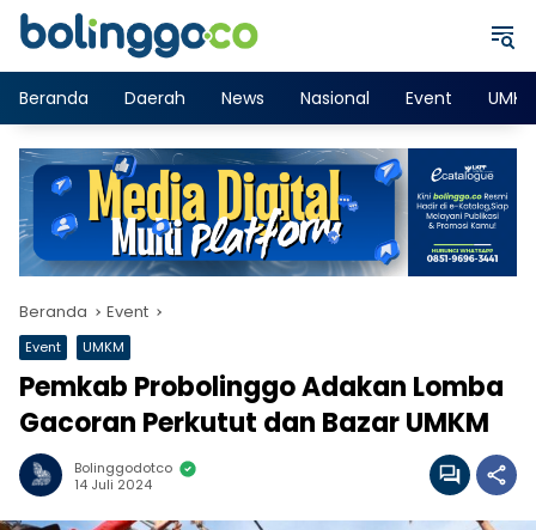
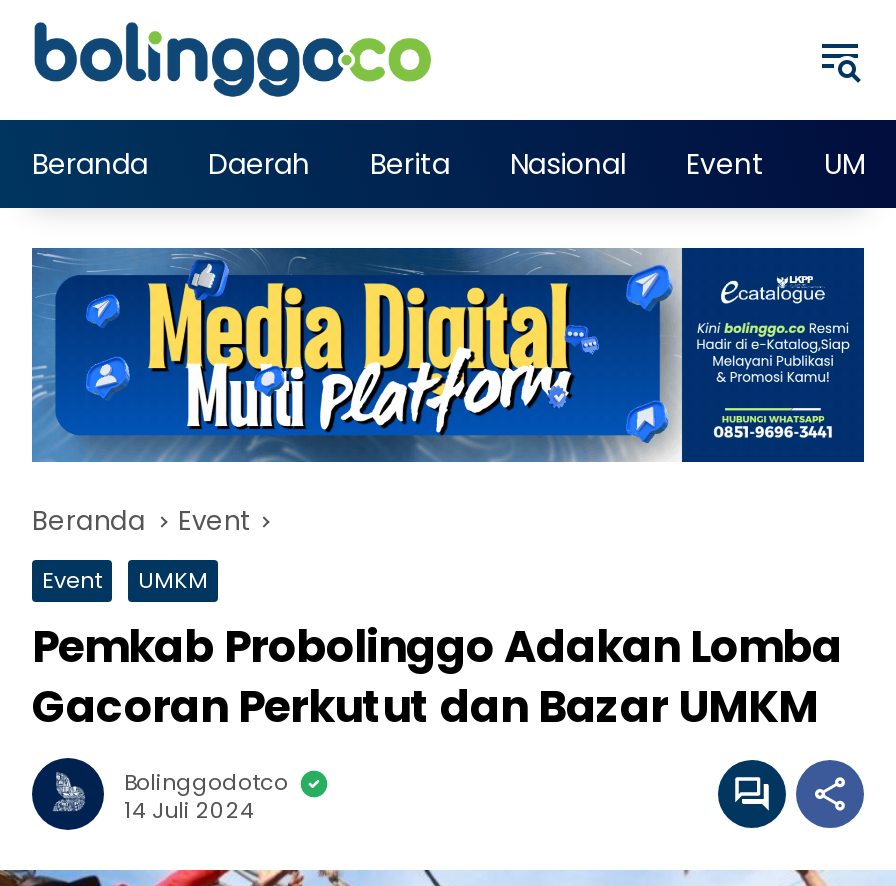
- News
+ Berita
